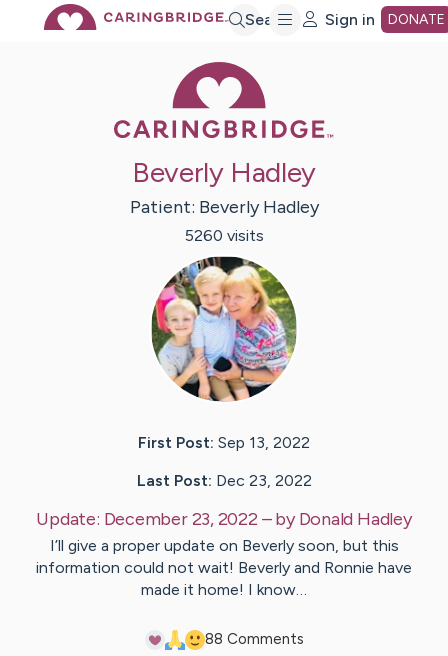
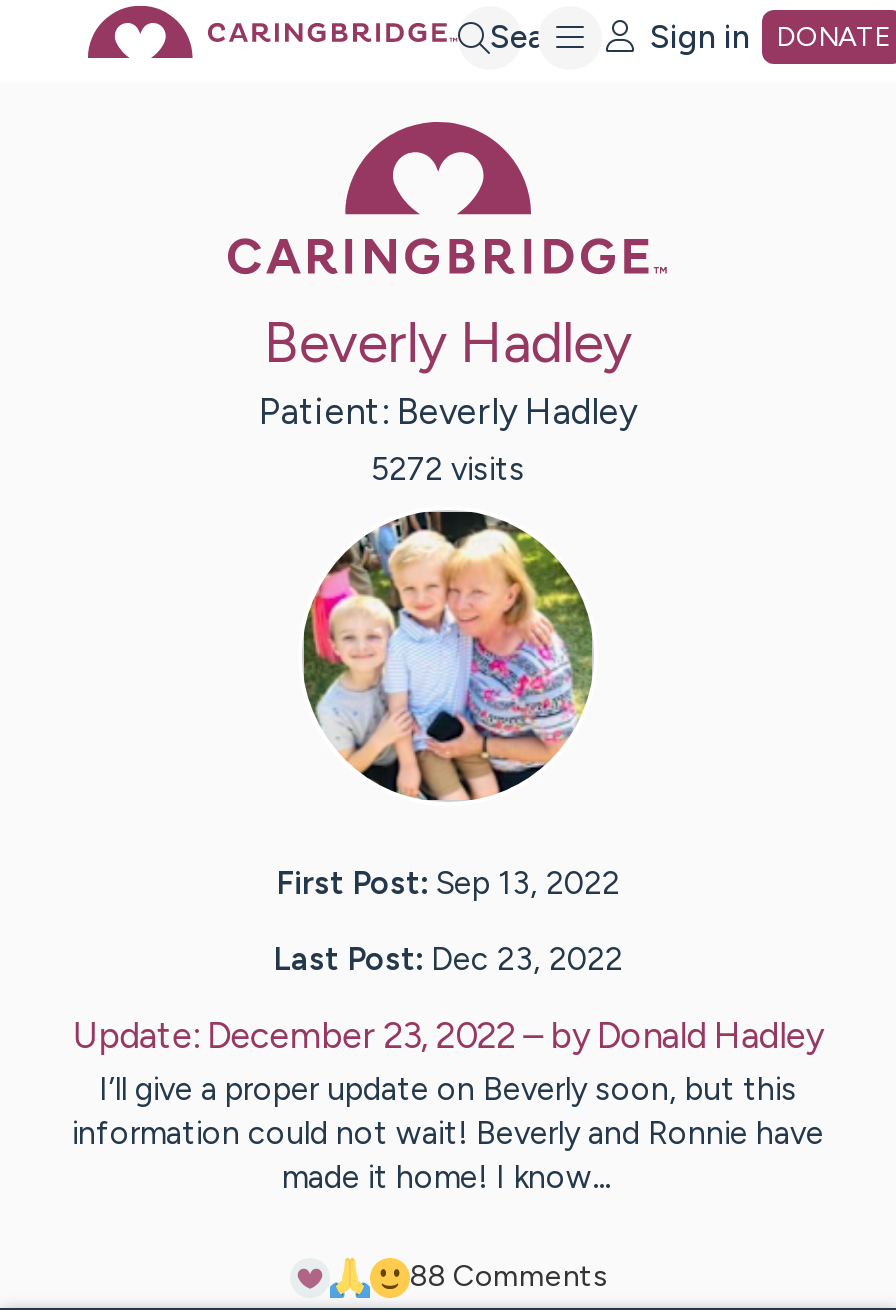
- 5260 visits
+ 5272 visits
